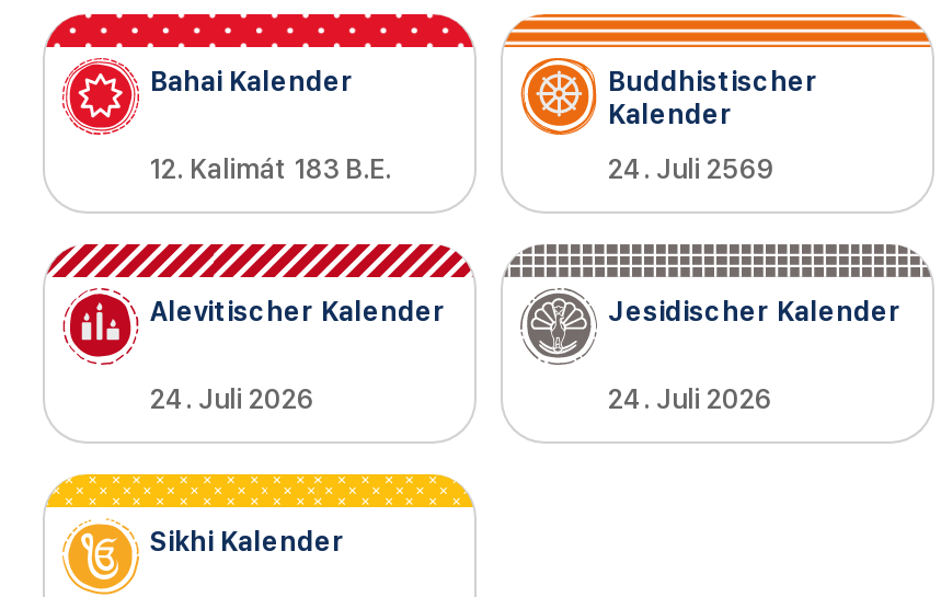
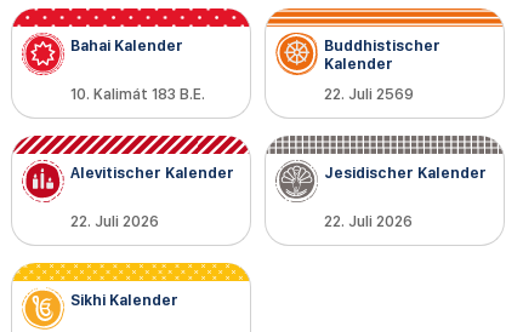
- 12. Kalimát 183 B.E.
+ 10. Kalimát 183 B.E.

- 24. Juli 2569
+ 22. Juli 2569

- 24. Juli 2026
+ 22. Juli 2026

- 24. Juli 2026
+ 22. Juli 2026
